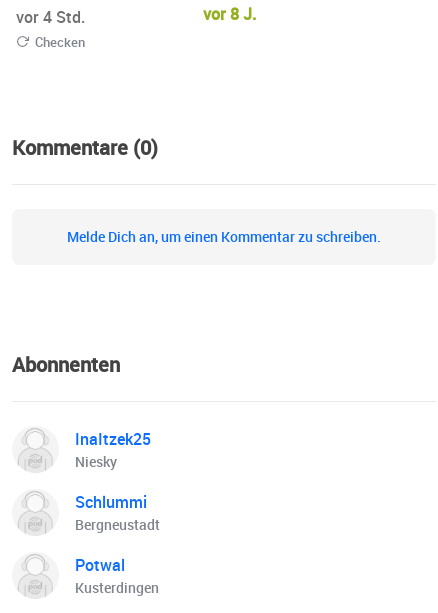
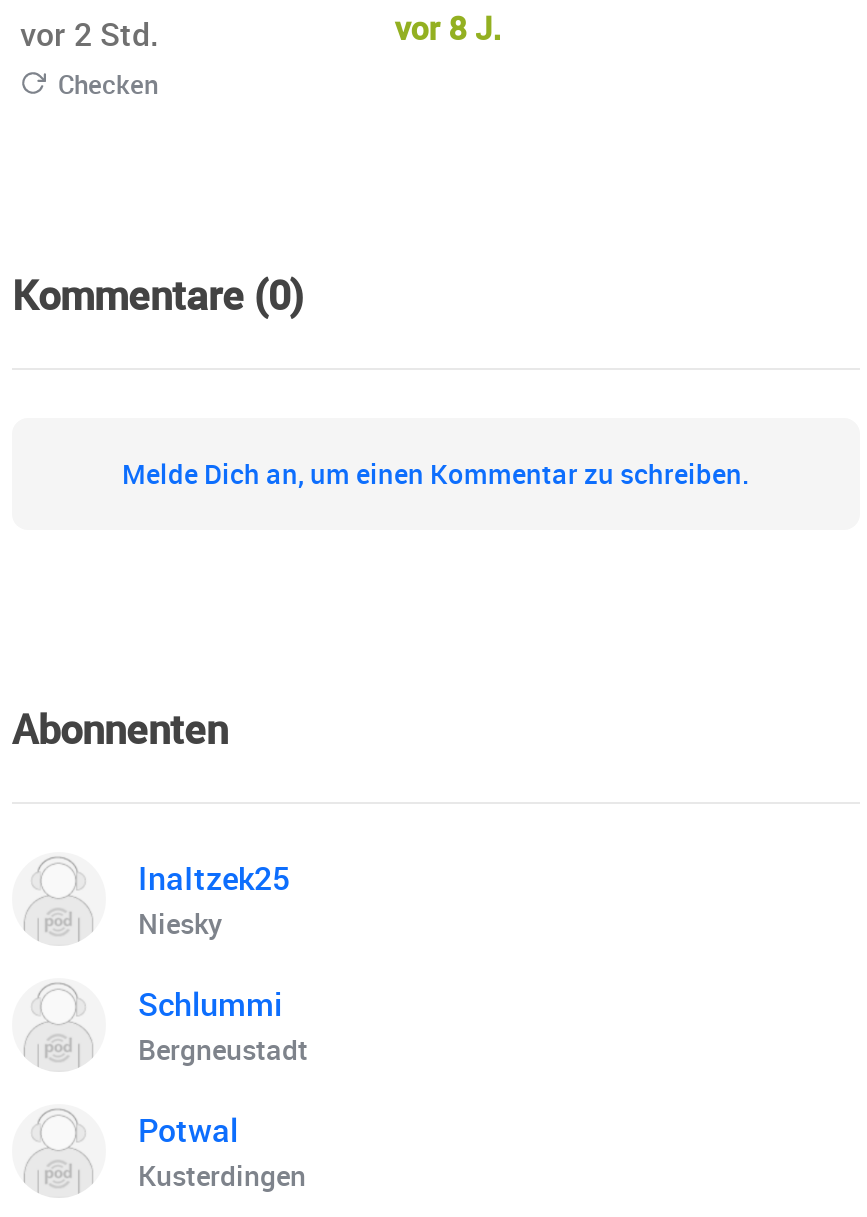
- vor 4 Std.
+ vor 2 Std.
